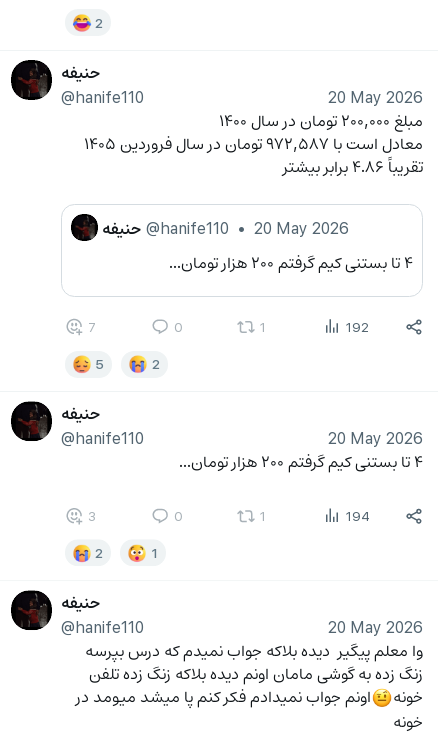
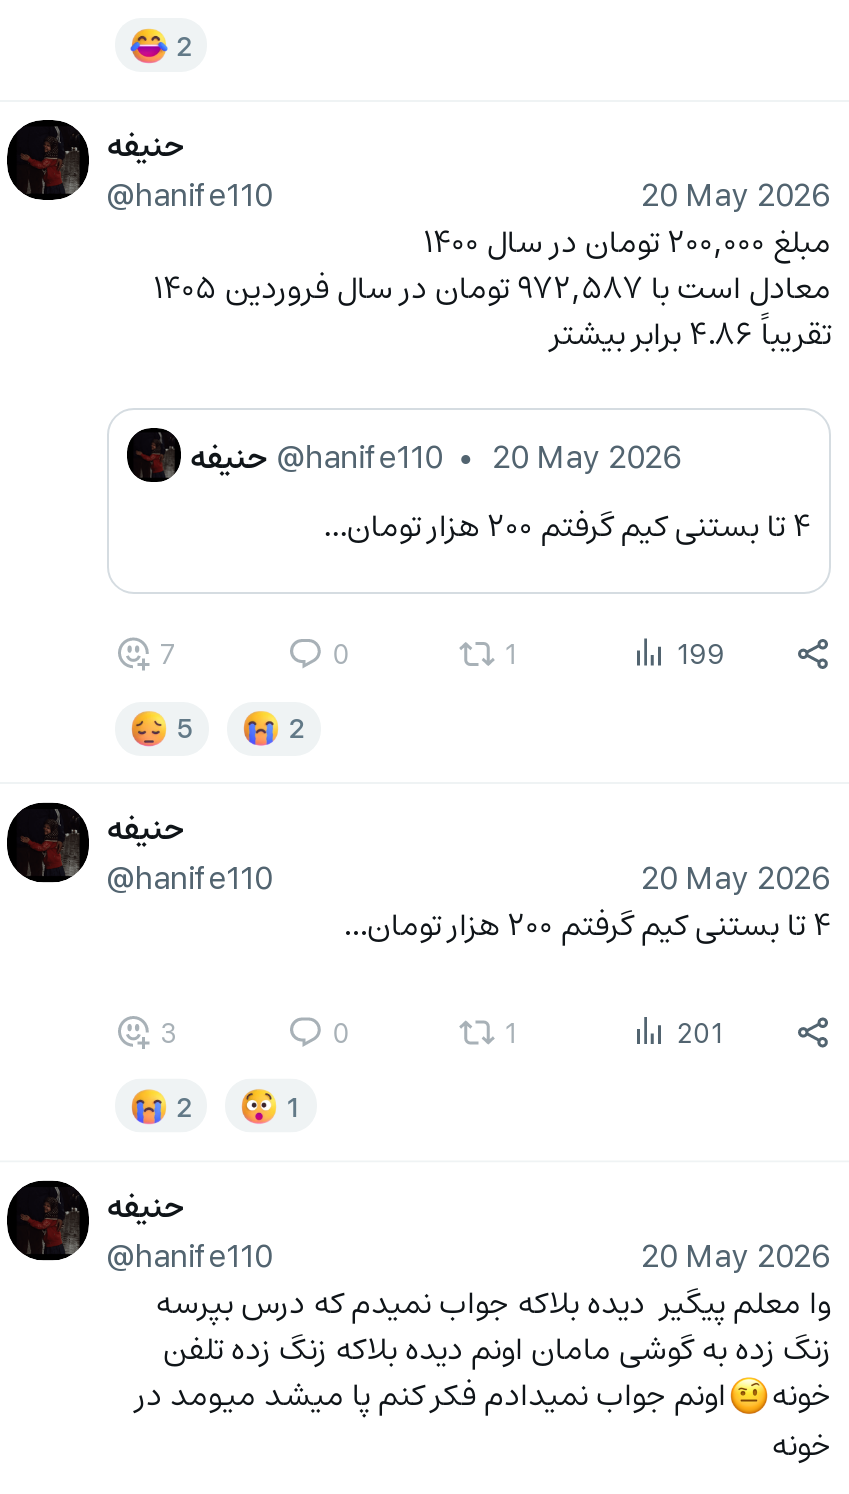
- 192
+ 199

- 194
+ 201
